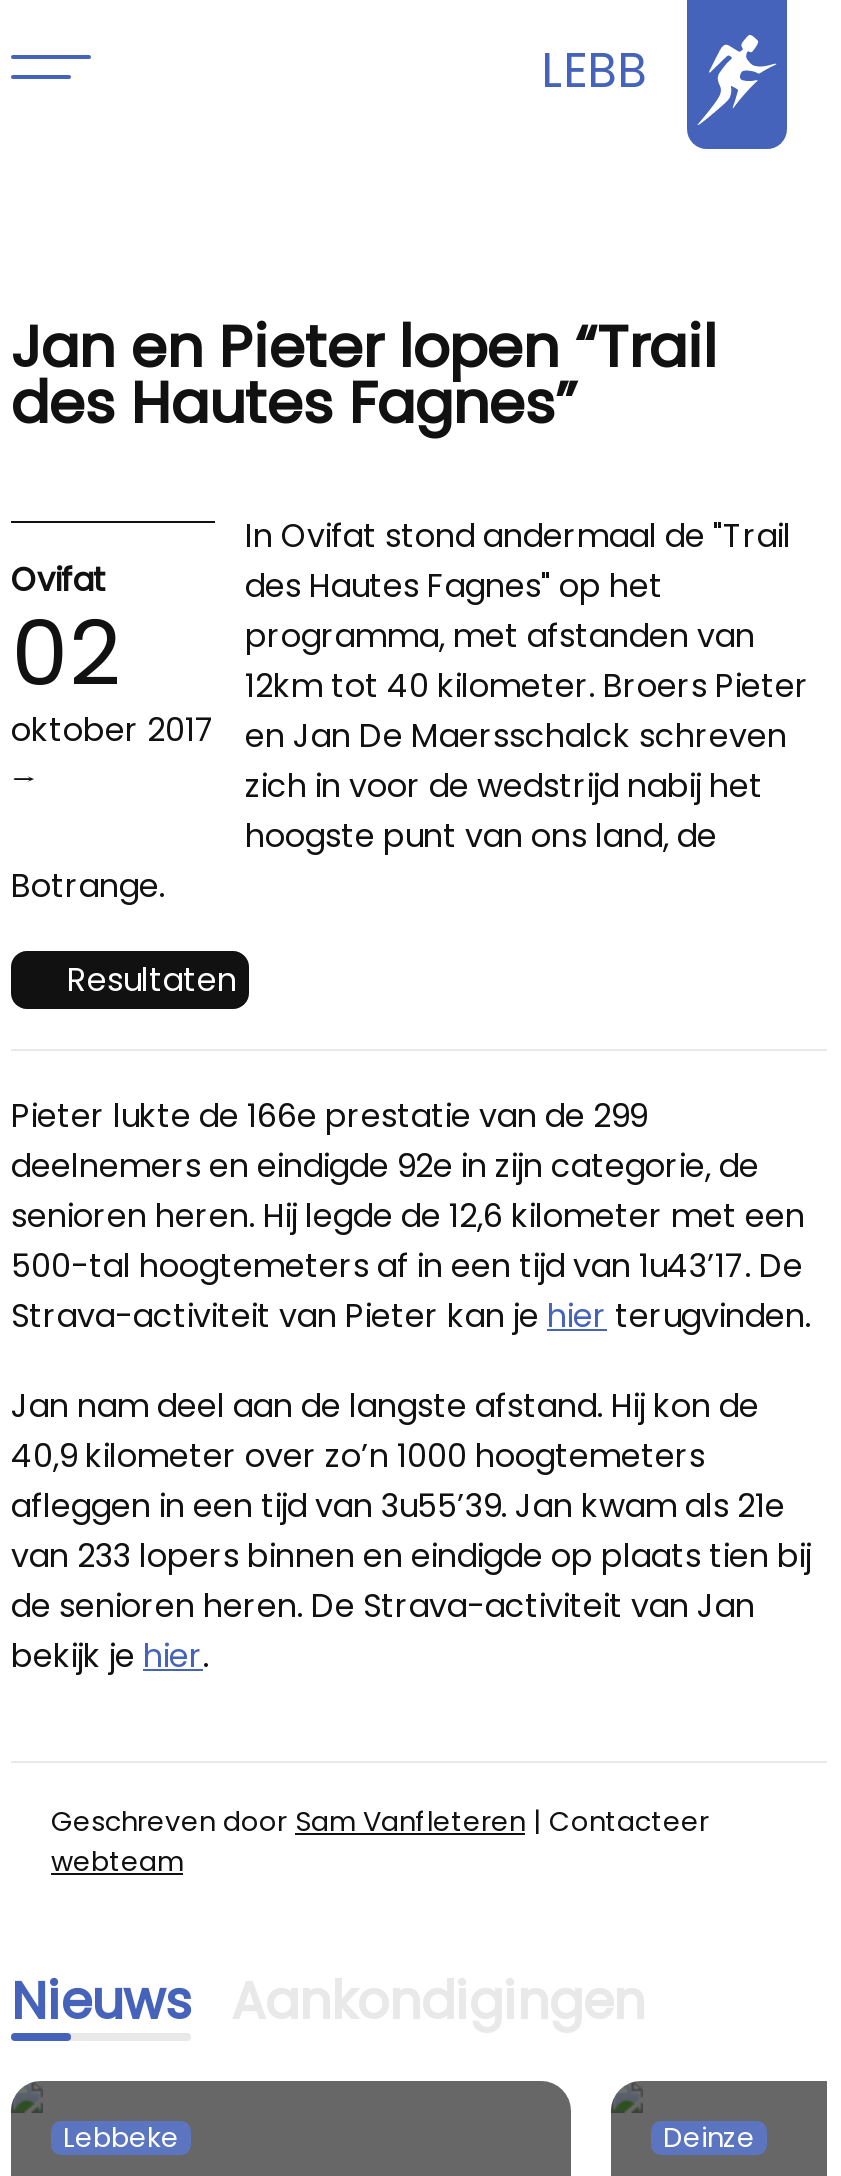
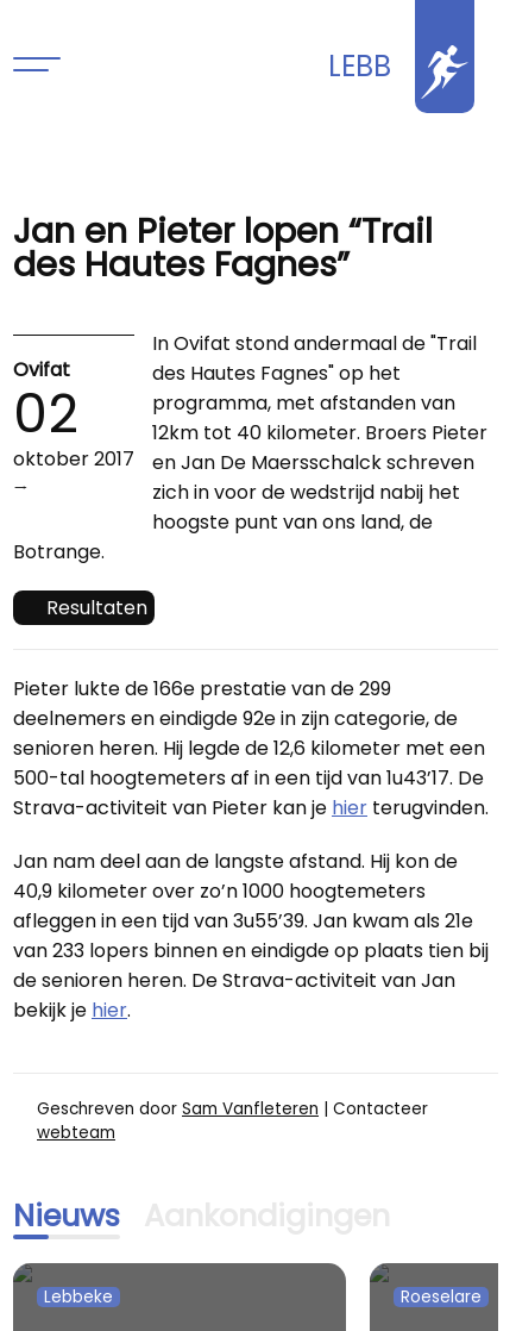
- Deinze
+ Roeselare
